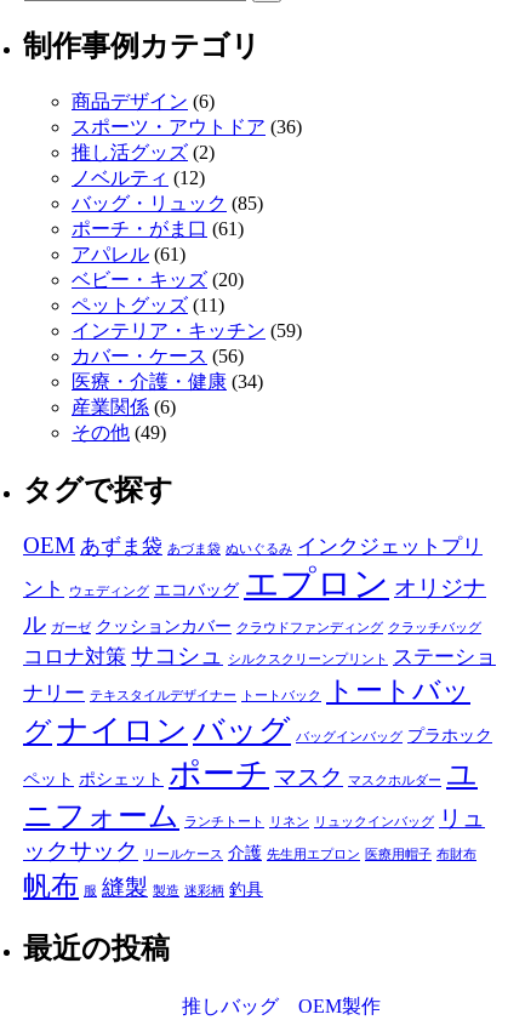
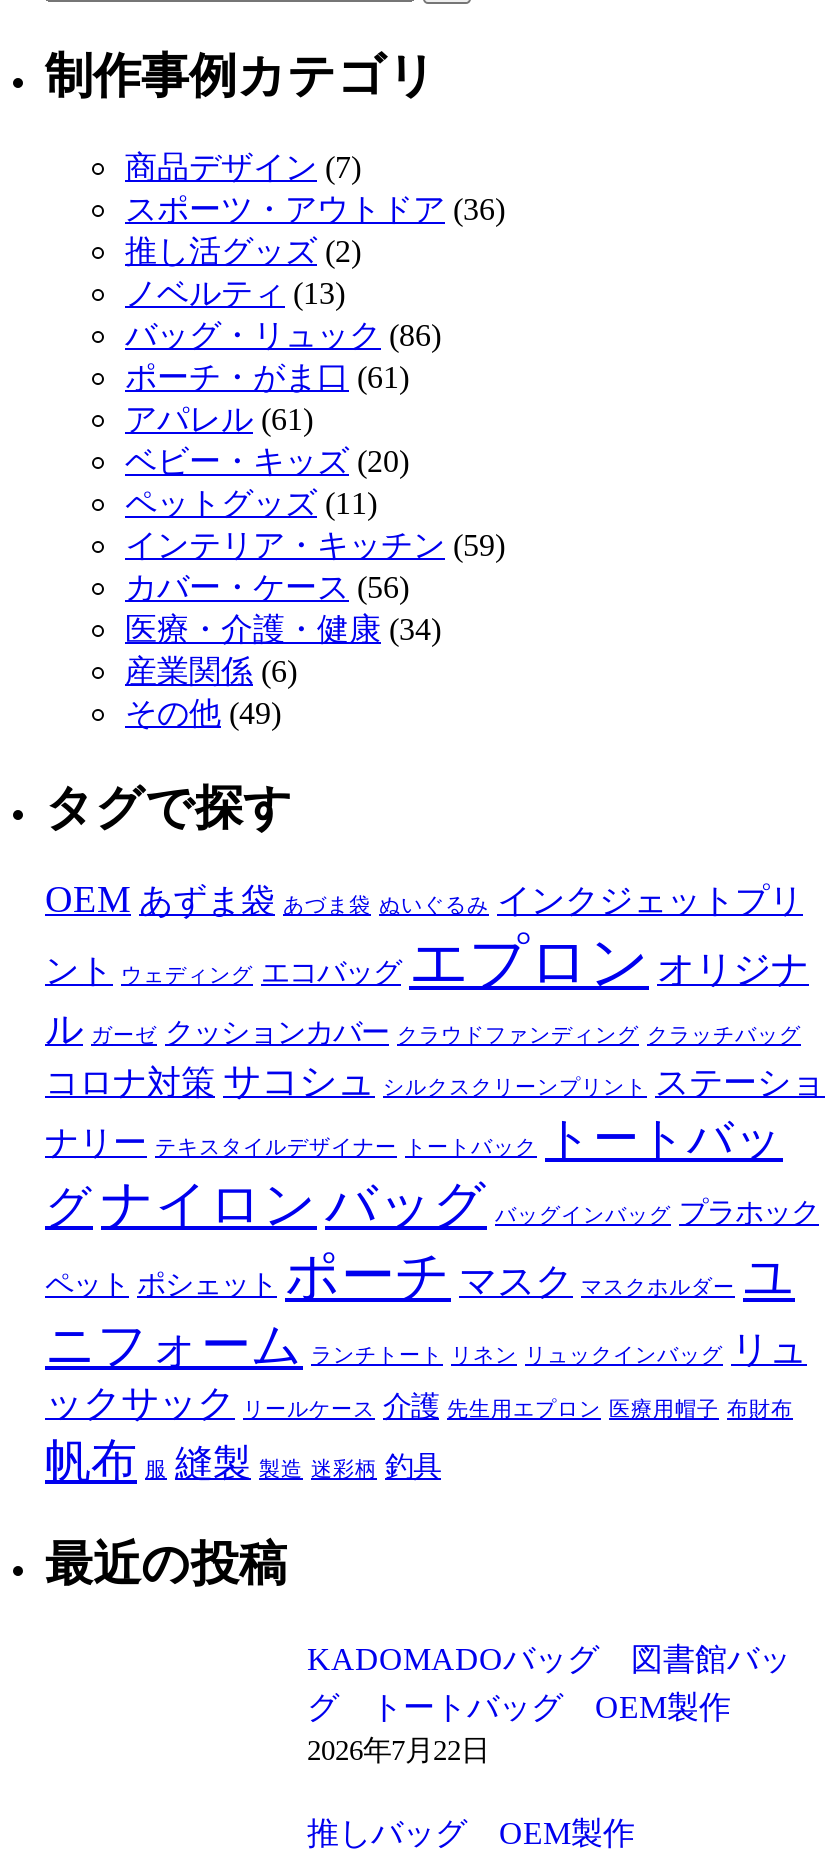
- 商品デザイン(6)
+ 商品デザイン(7)

- ノベルティ(12)
+ ノベルティ(13)

- バッグ・リュック(85)
+ バッグ・リュック(86)

+ KADOMADOバッグ 図書館バッ
+ グ トートバッグ OEM製作
+ 2026年7月22日
